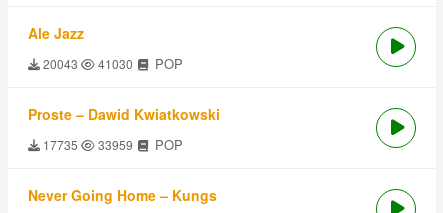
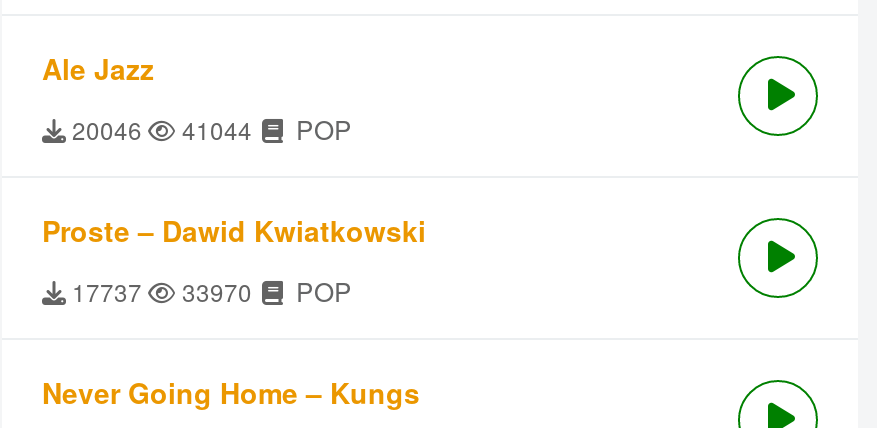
- 20043
+ 20046

- 41030
+ 41044

- 17735
+ 17737

- 33959
+ 33970
